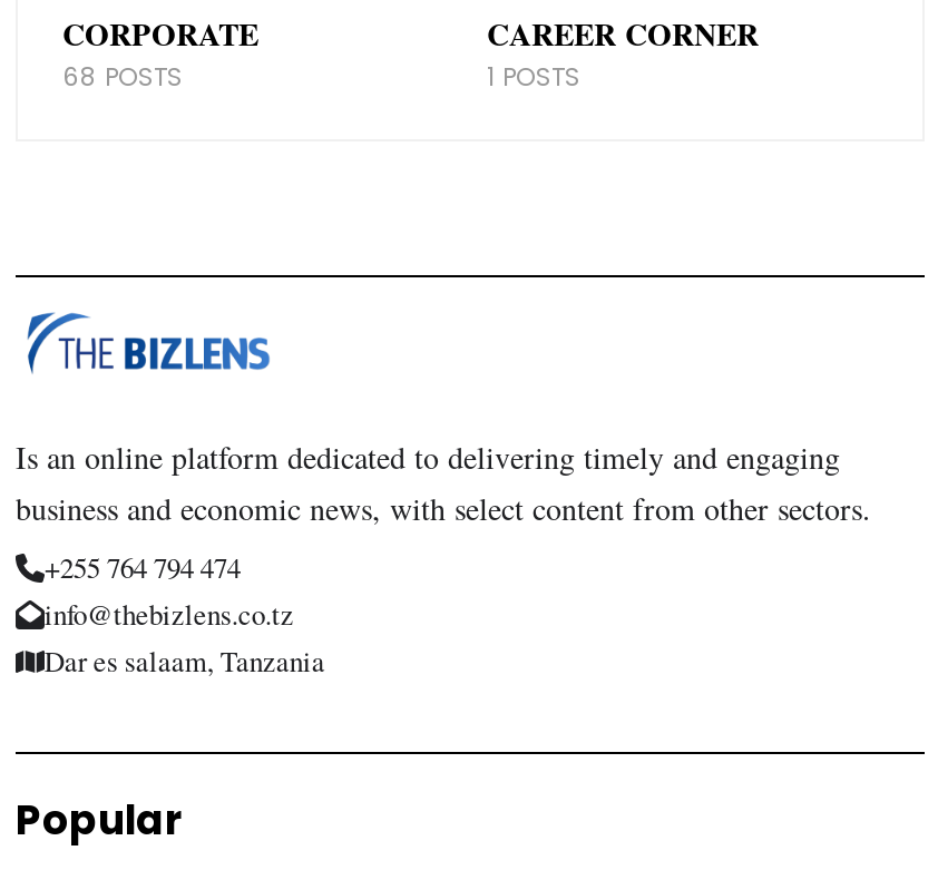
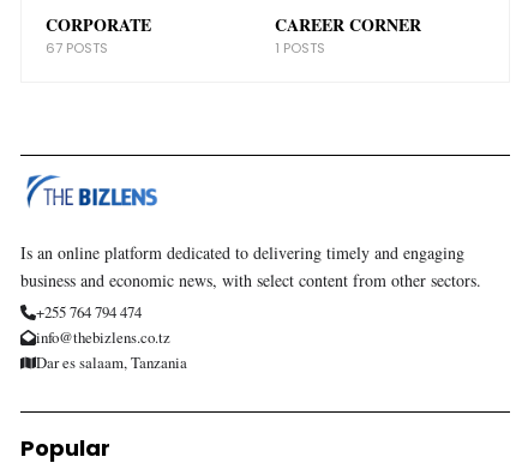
- 68 POSTS
+ 67 POSTS
